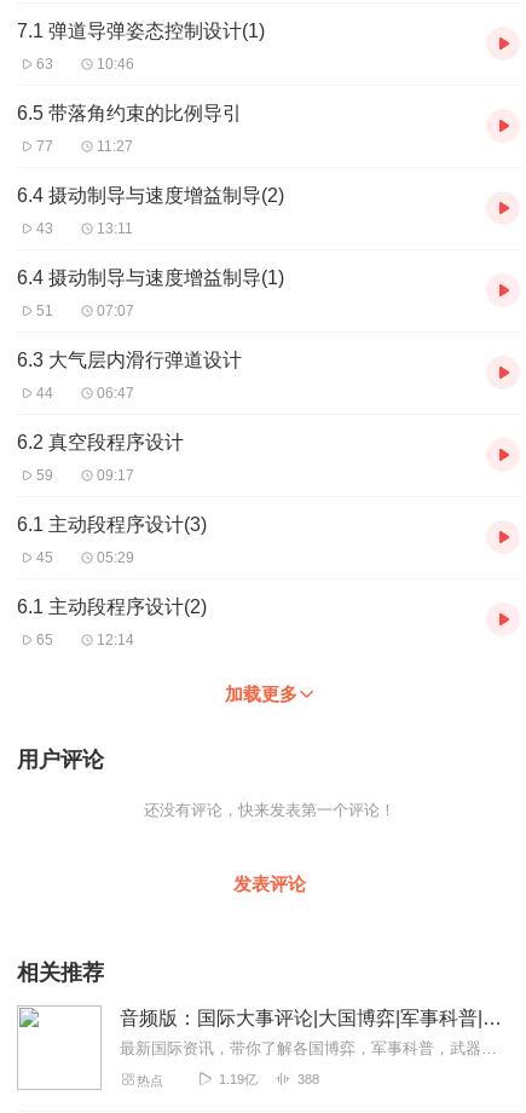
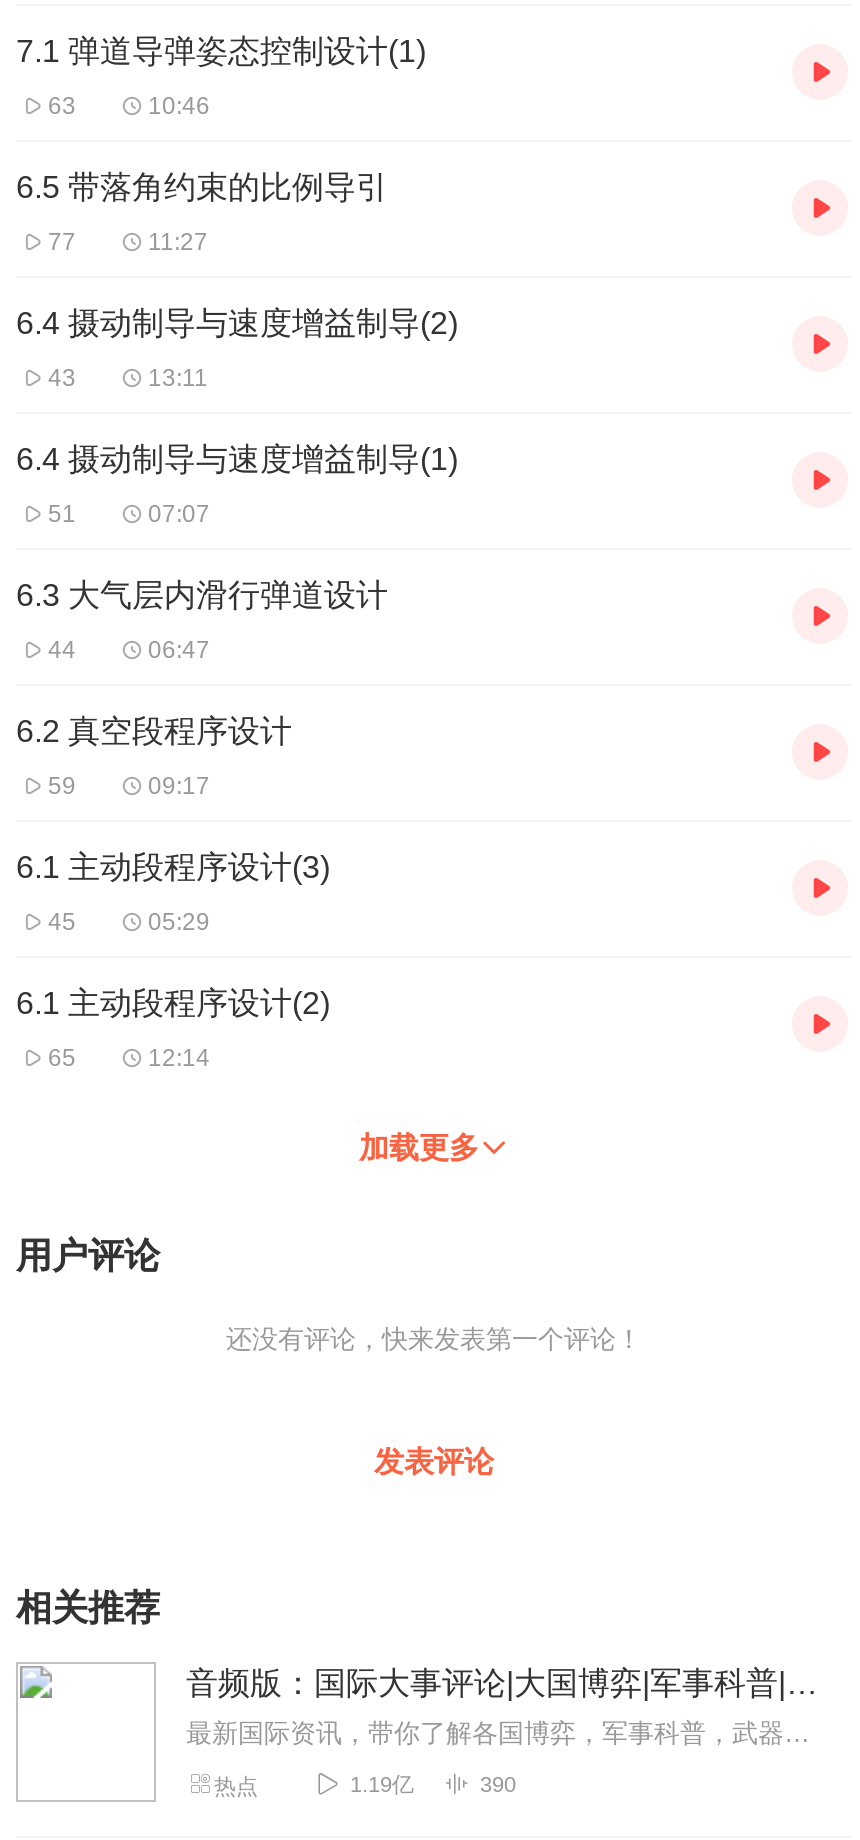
- 388
+ 390
